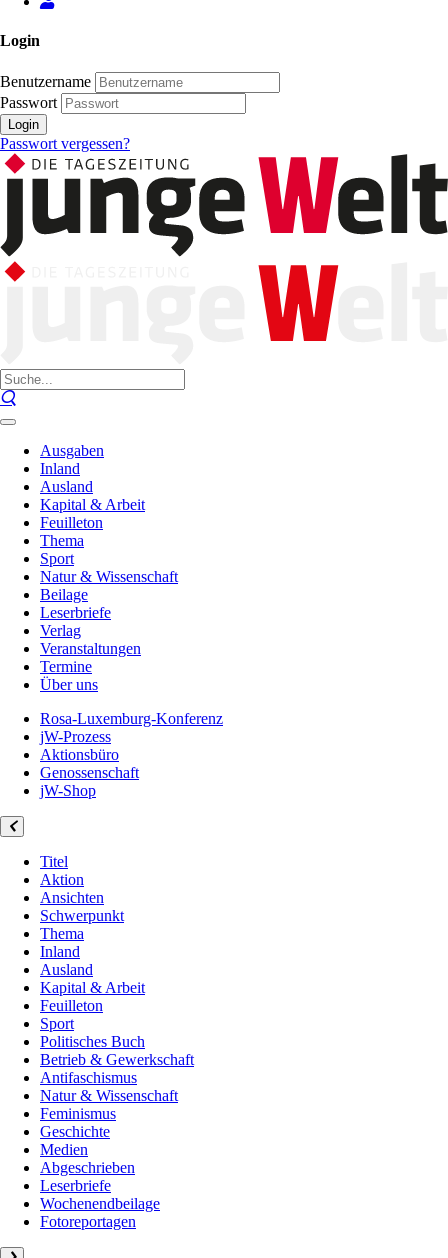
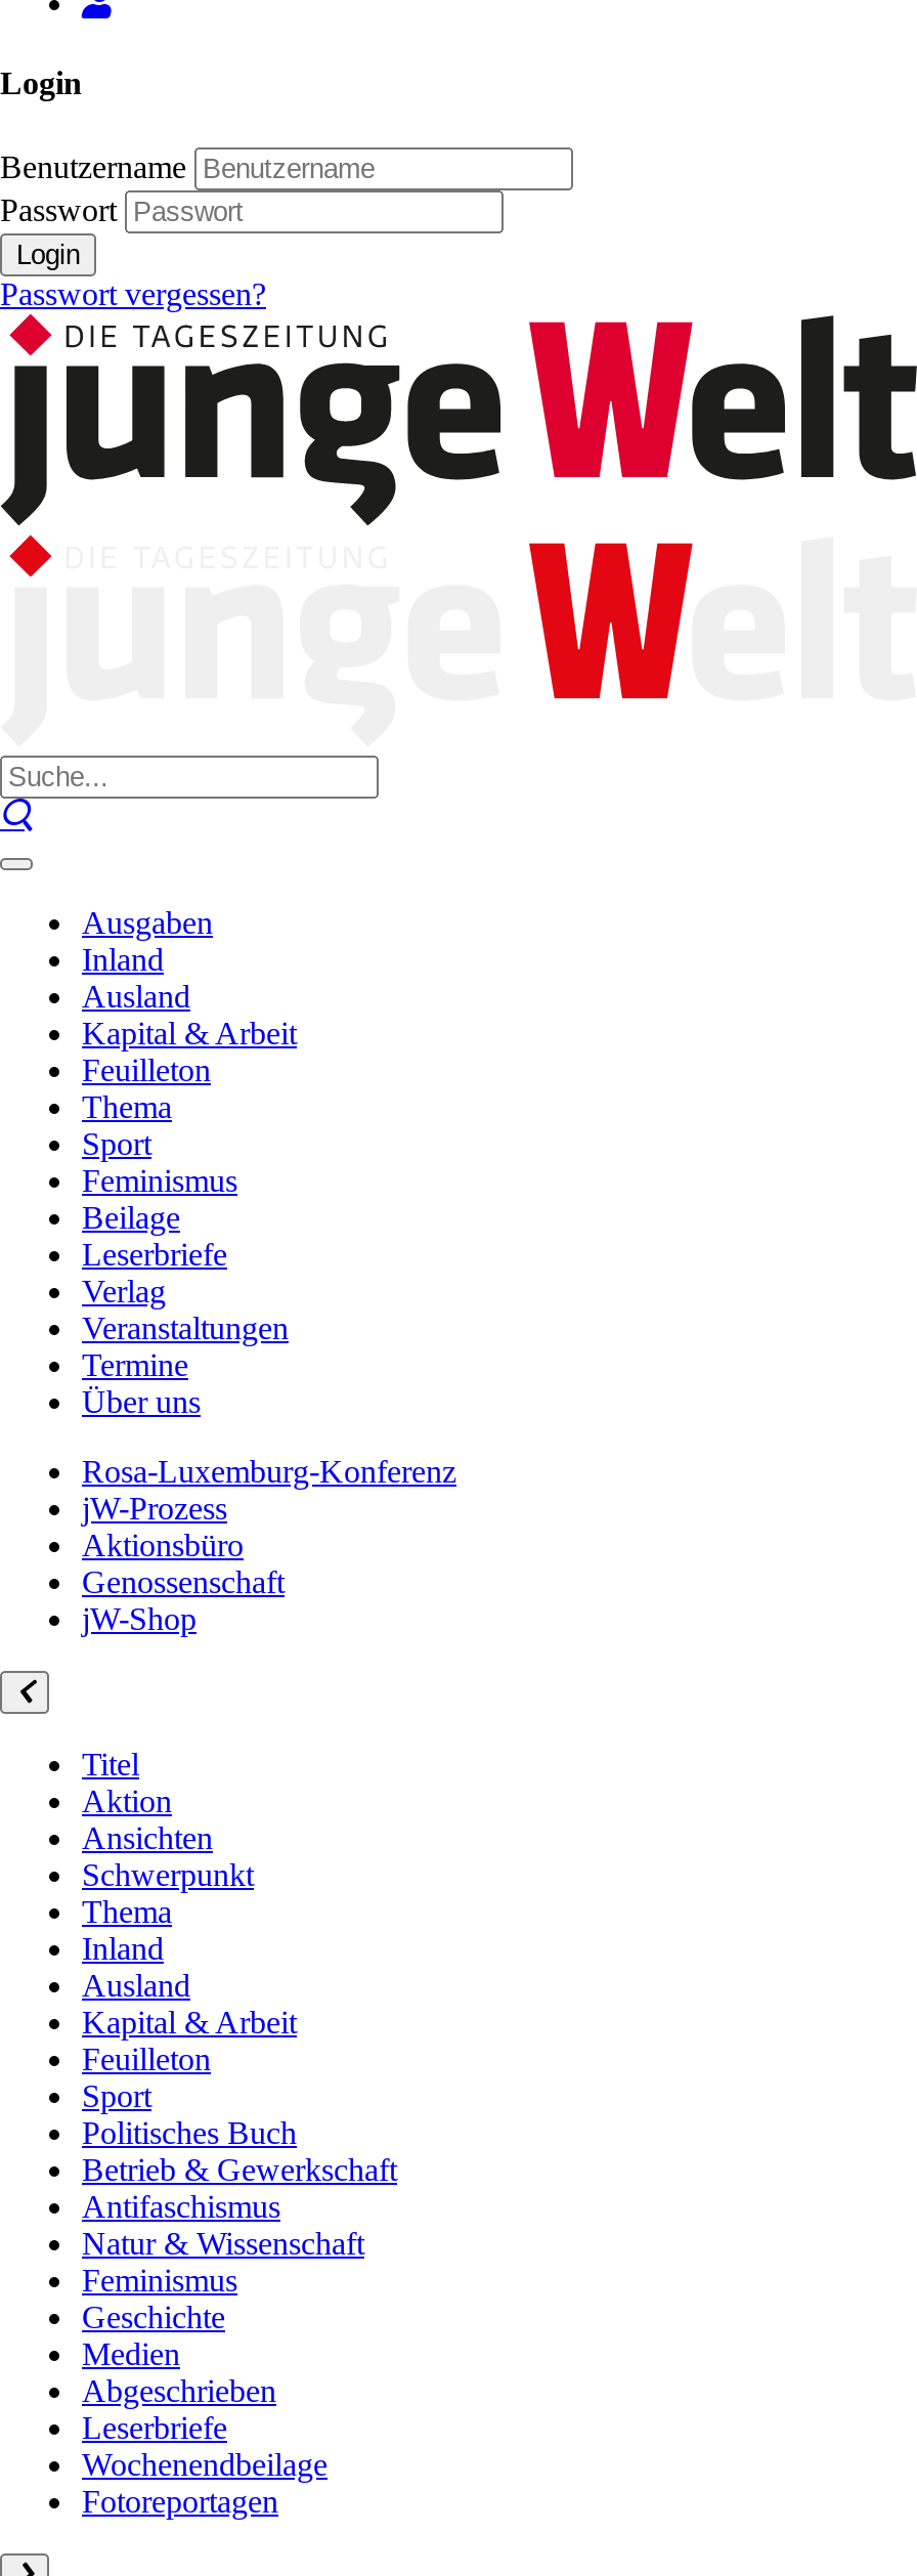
- Natur & Wissenschaft
+ Feminismus
